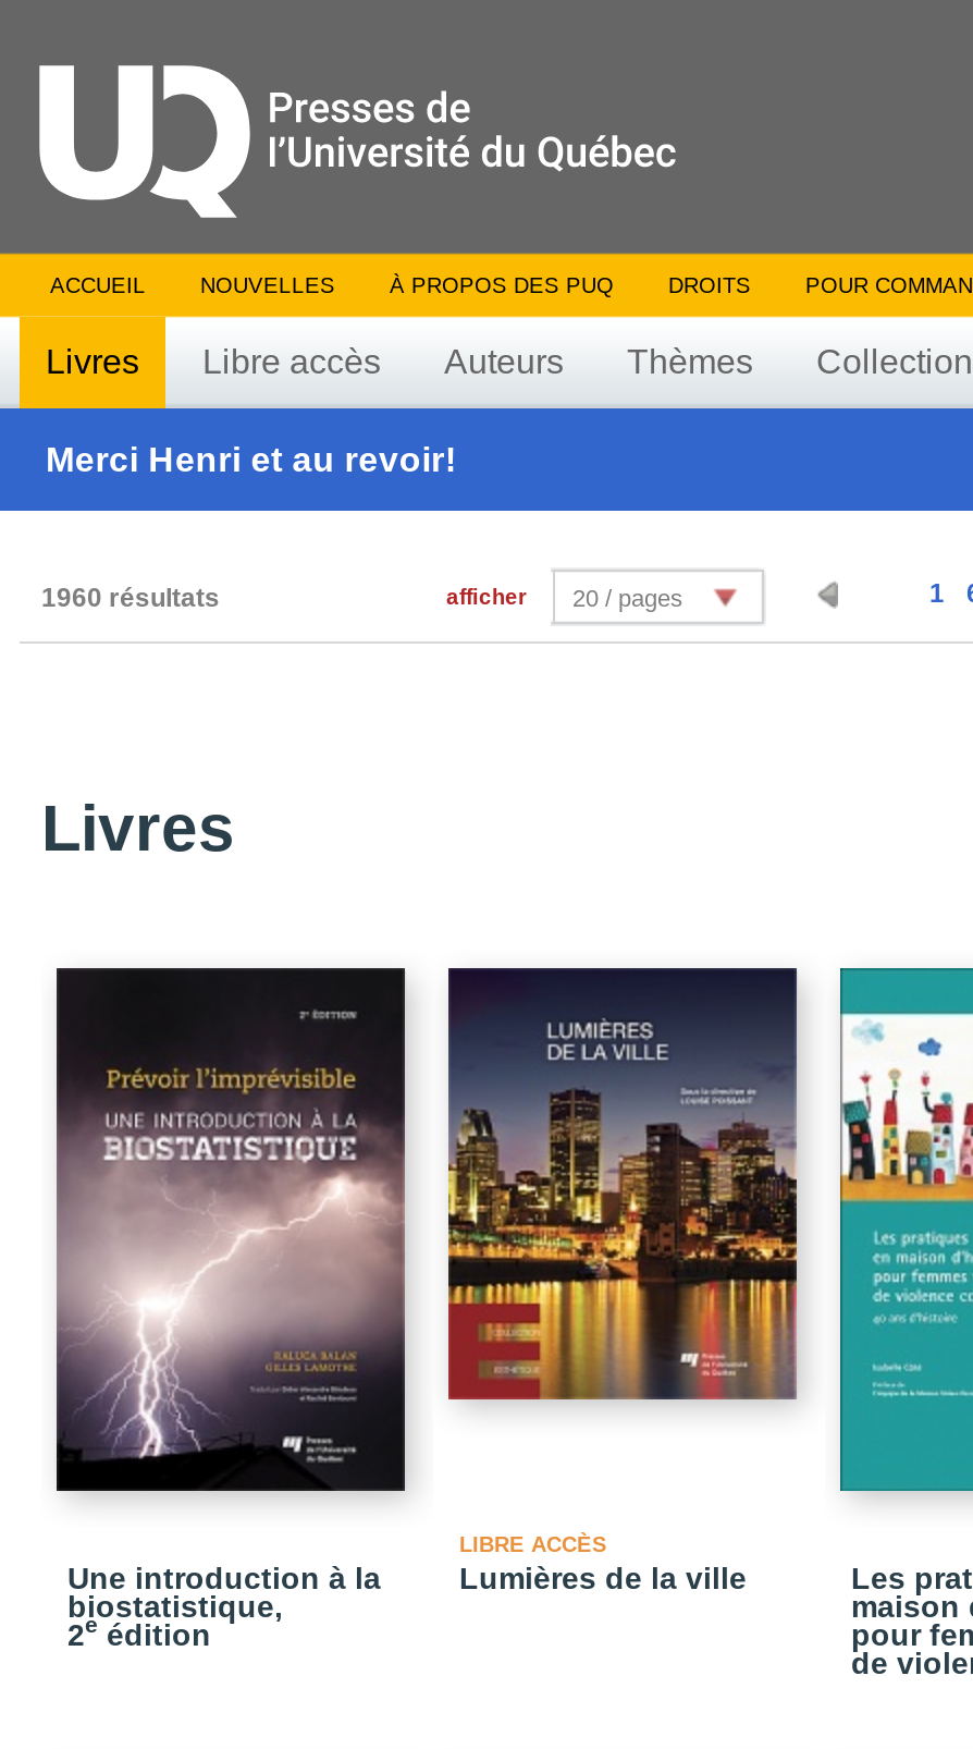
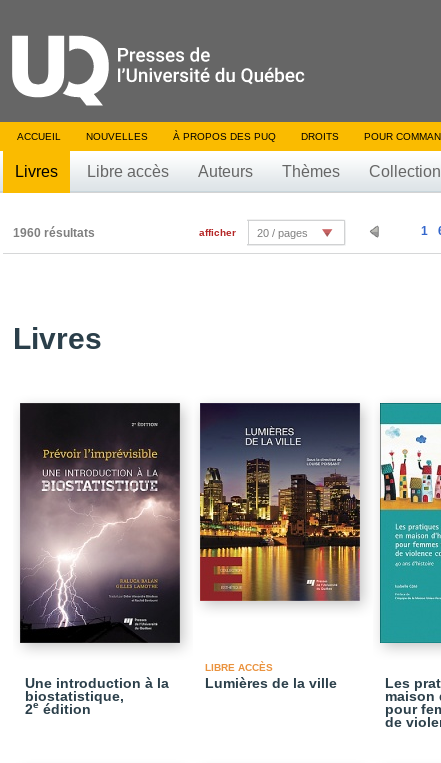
- Merci Henri et au revoir!
